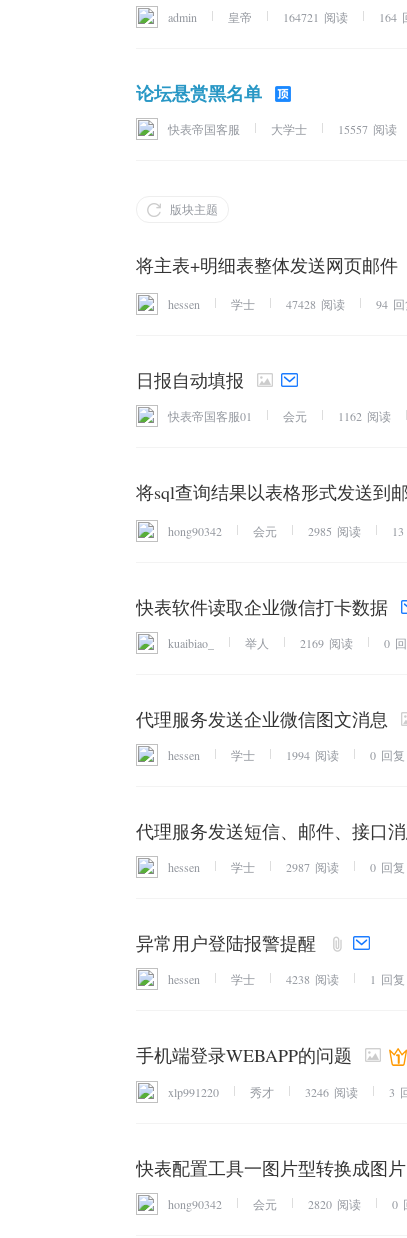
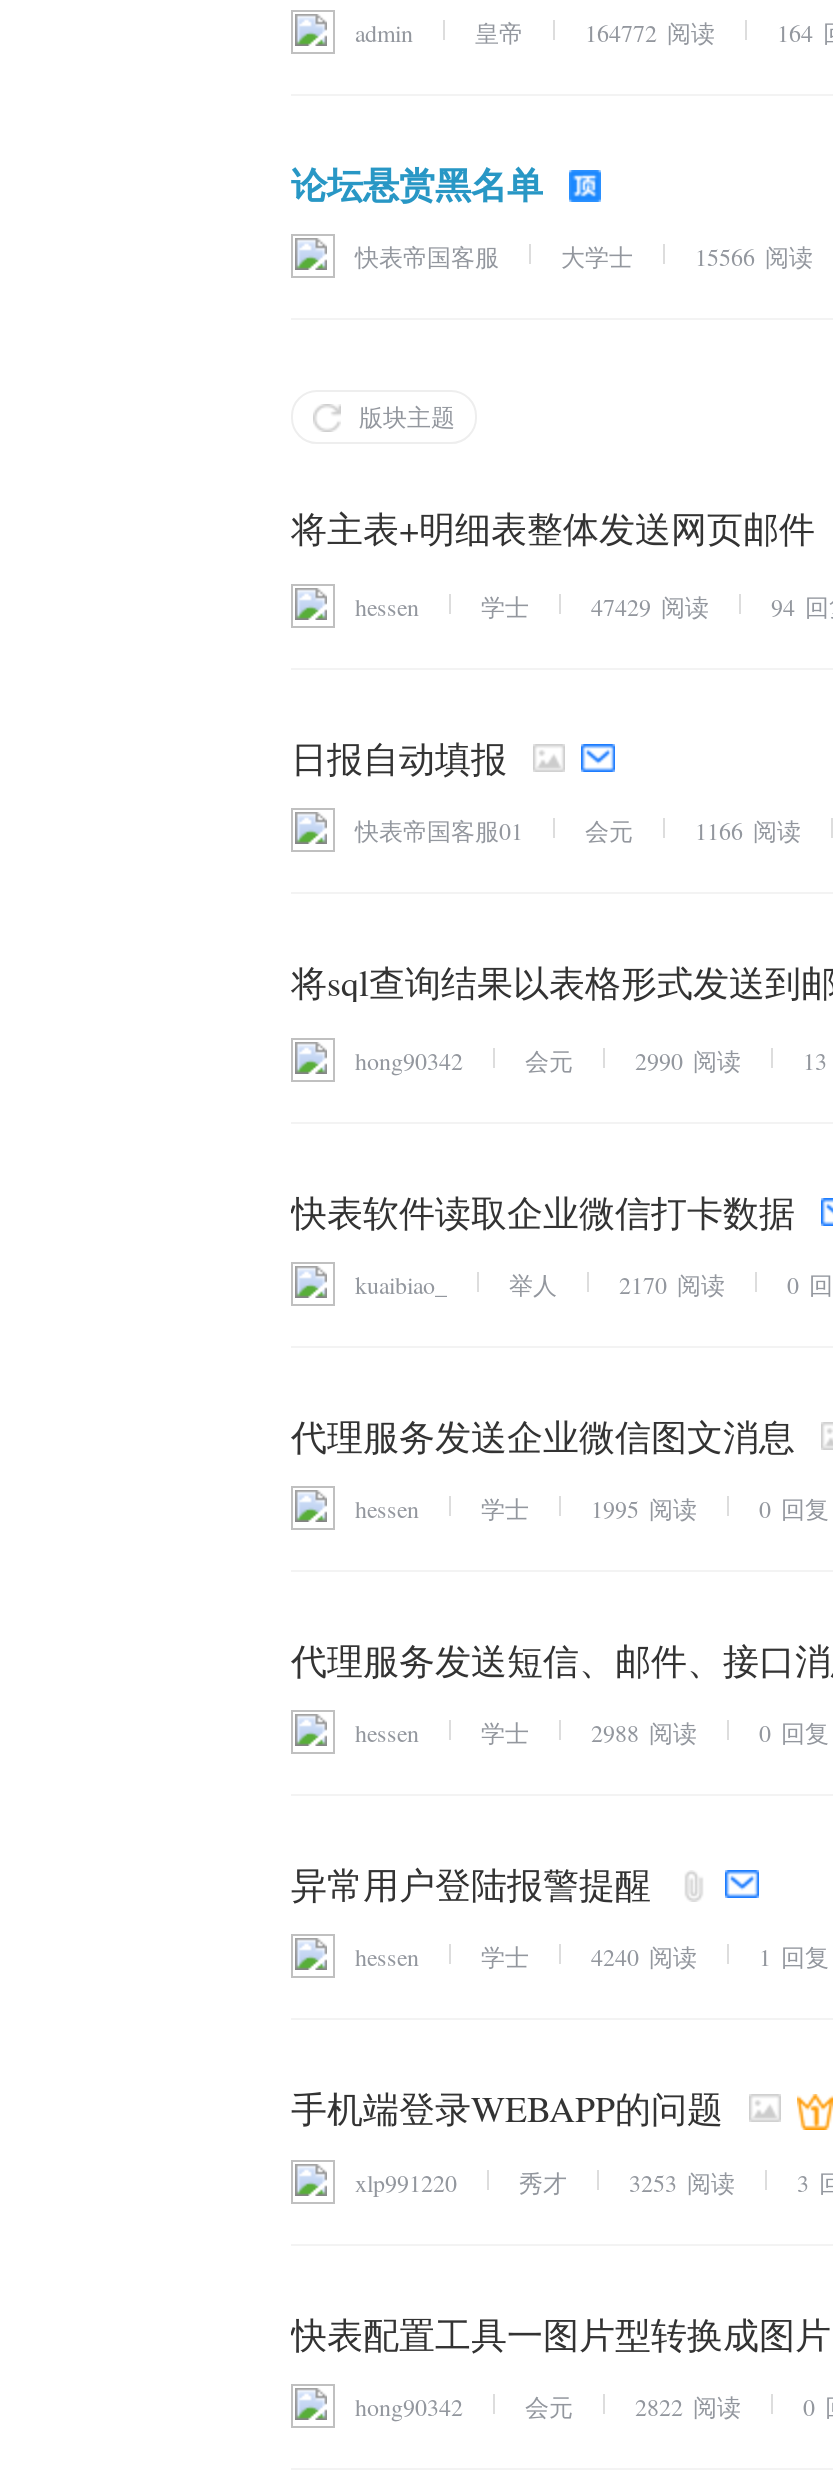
- 164721 阅读
+ 164772 阅读

- 快表帝国客服 大学士 15557 阅读
+ 快表帝国客服 大学士 15566 阅读

- 47428 阅读
+ 47429 阅读

- 快表帝国客服01 会元 1162 阅读
+ 快表帝国客服01 会元 1166 阅读

- hong90342 会元 2985 阅读 13
+ hong90342 会元 2990 阅读 13

- 2169 阅读
+ 2170 阅读

- hessen 学士 1994 阅读 0 回复
+ hessen 学士 1995 阅读 0 回复

- hessen 学士 2987 阅读 0 回复
+ hessen 学士 2988 阅读 0 回复

- hessen 学士 4238 阅读 1 回复
+ hessen 学士 4240 阅读 1 回复

- 3246 阅读
+ 3253 阅读

- 2820 阅读
+ 2822 阅读
